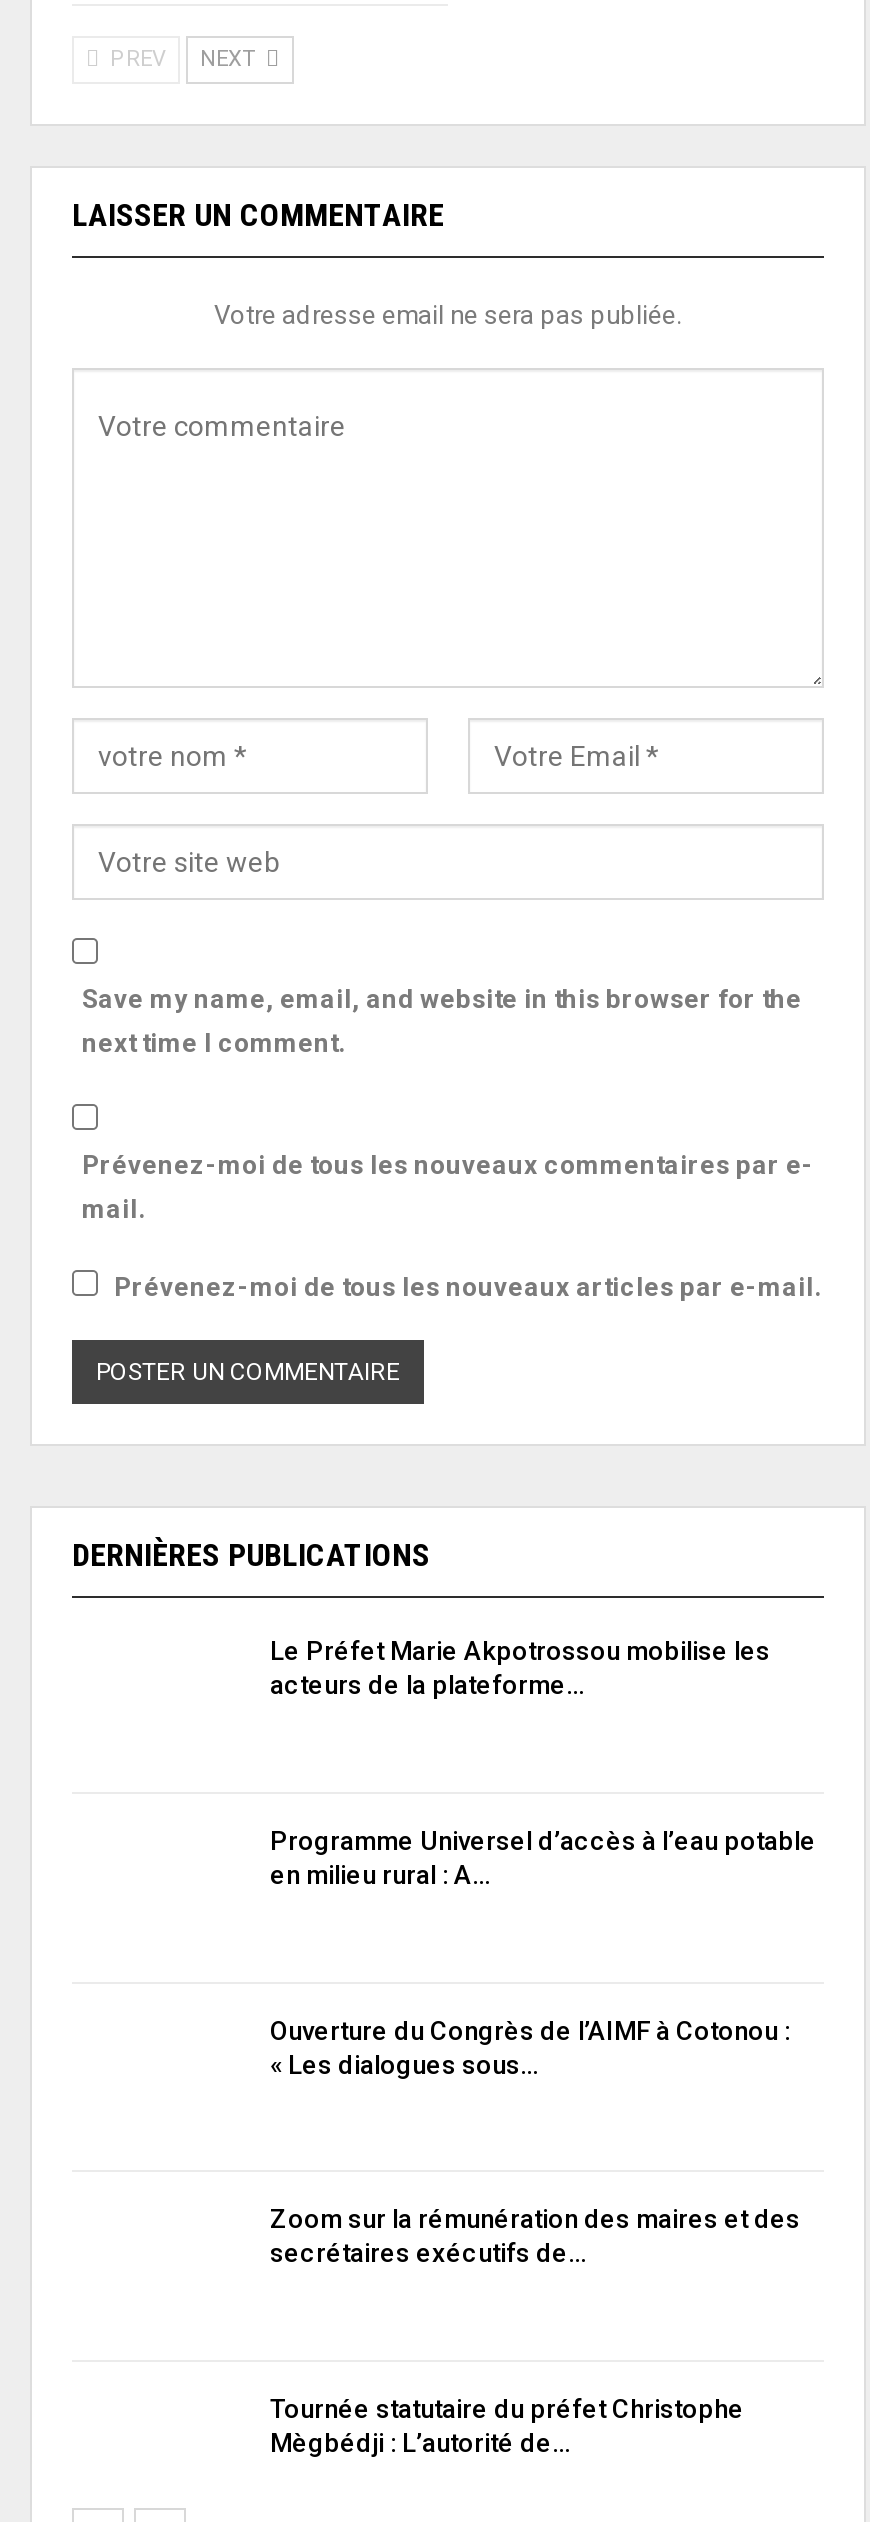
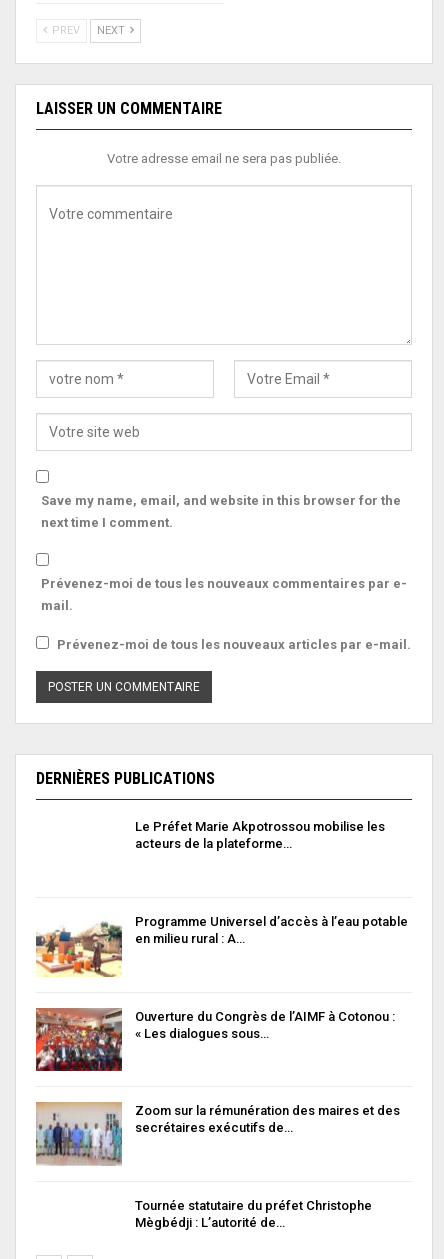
+ [image]

+ [image]

+ [image]
